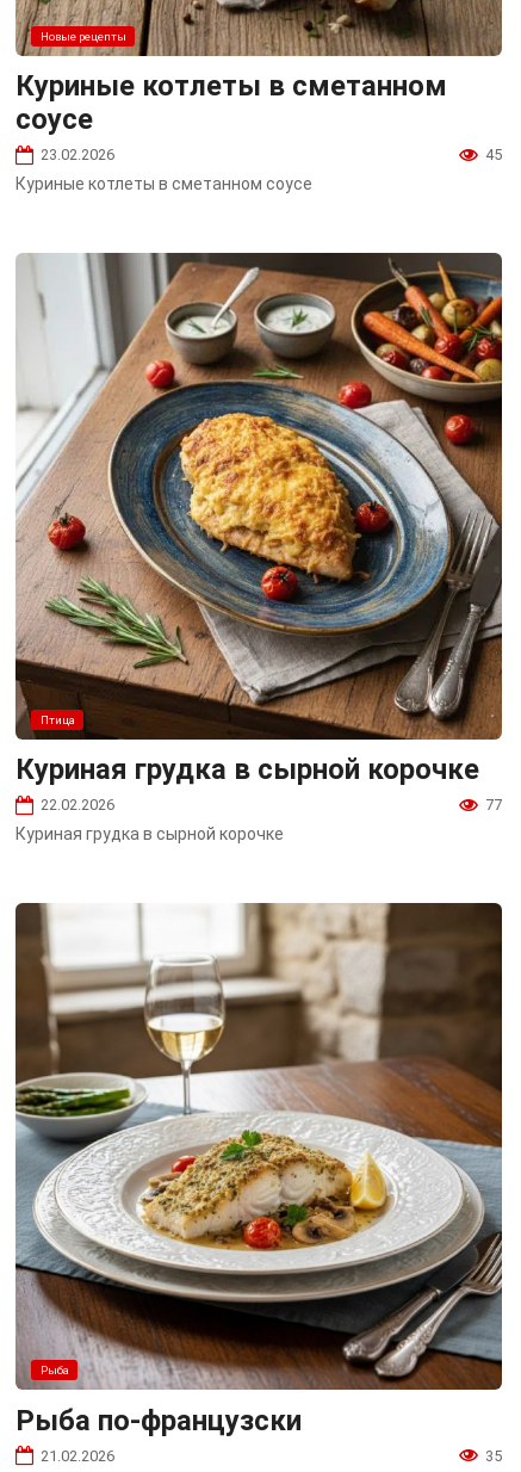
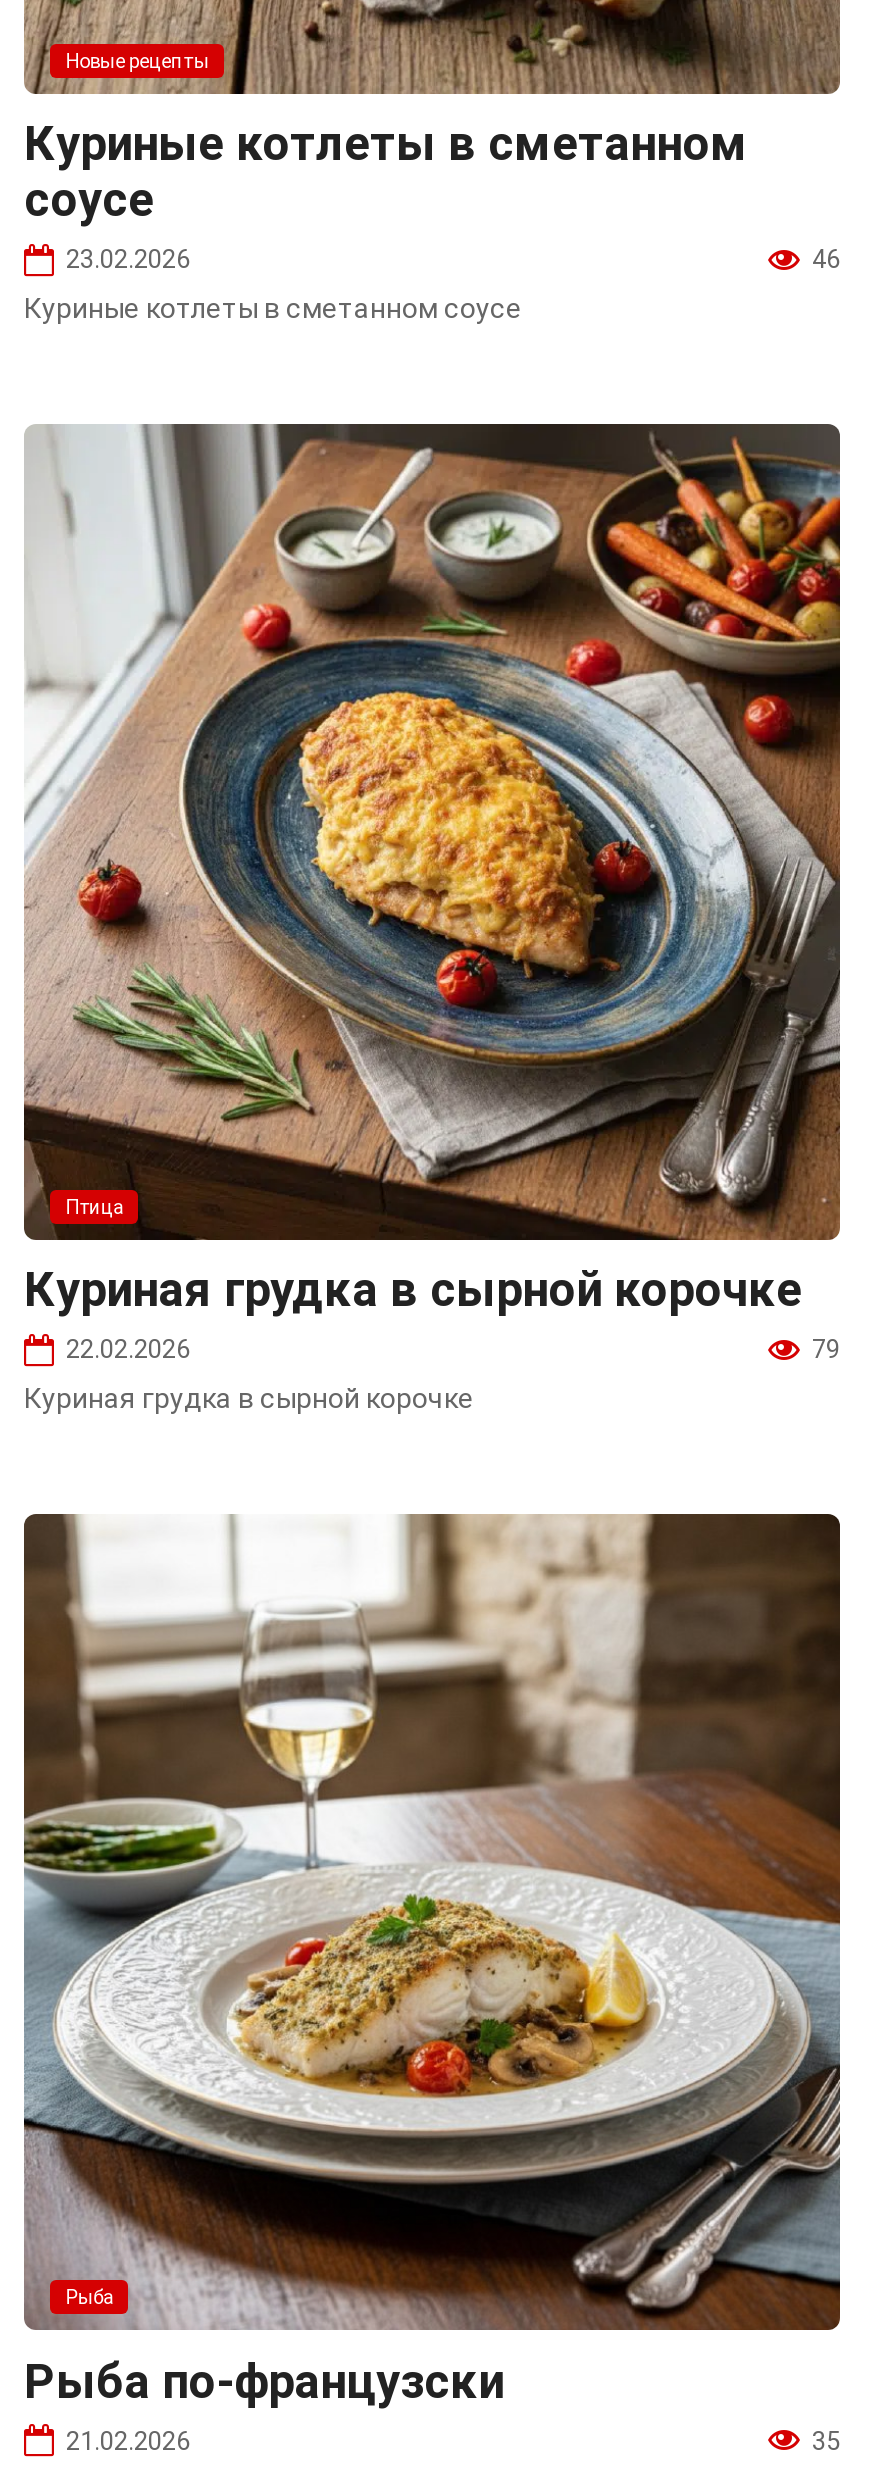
- 45
+ 46

- 77
+ 79
